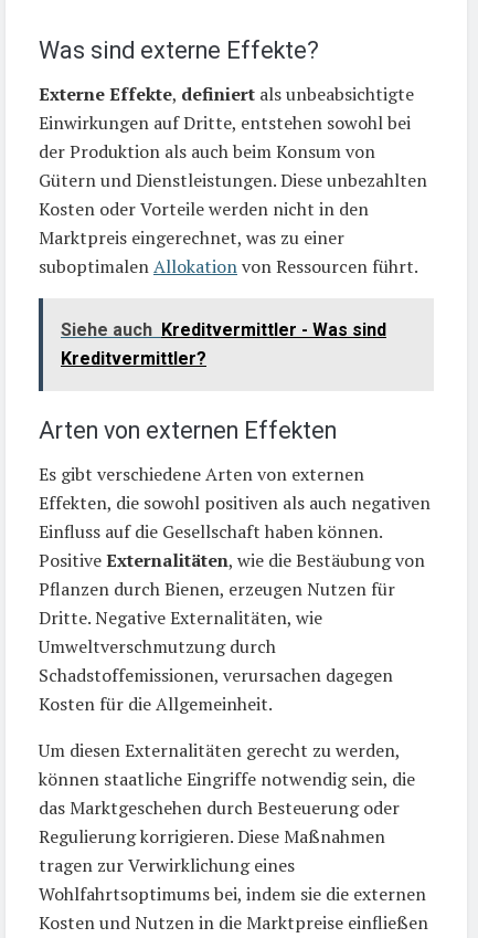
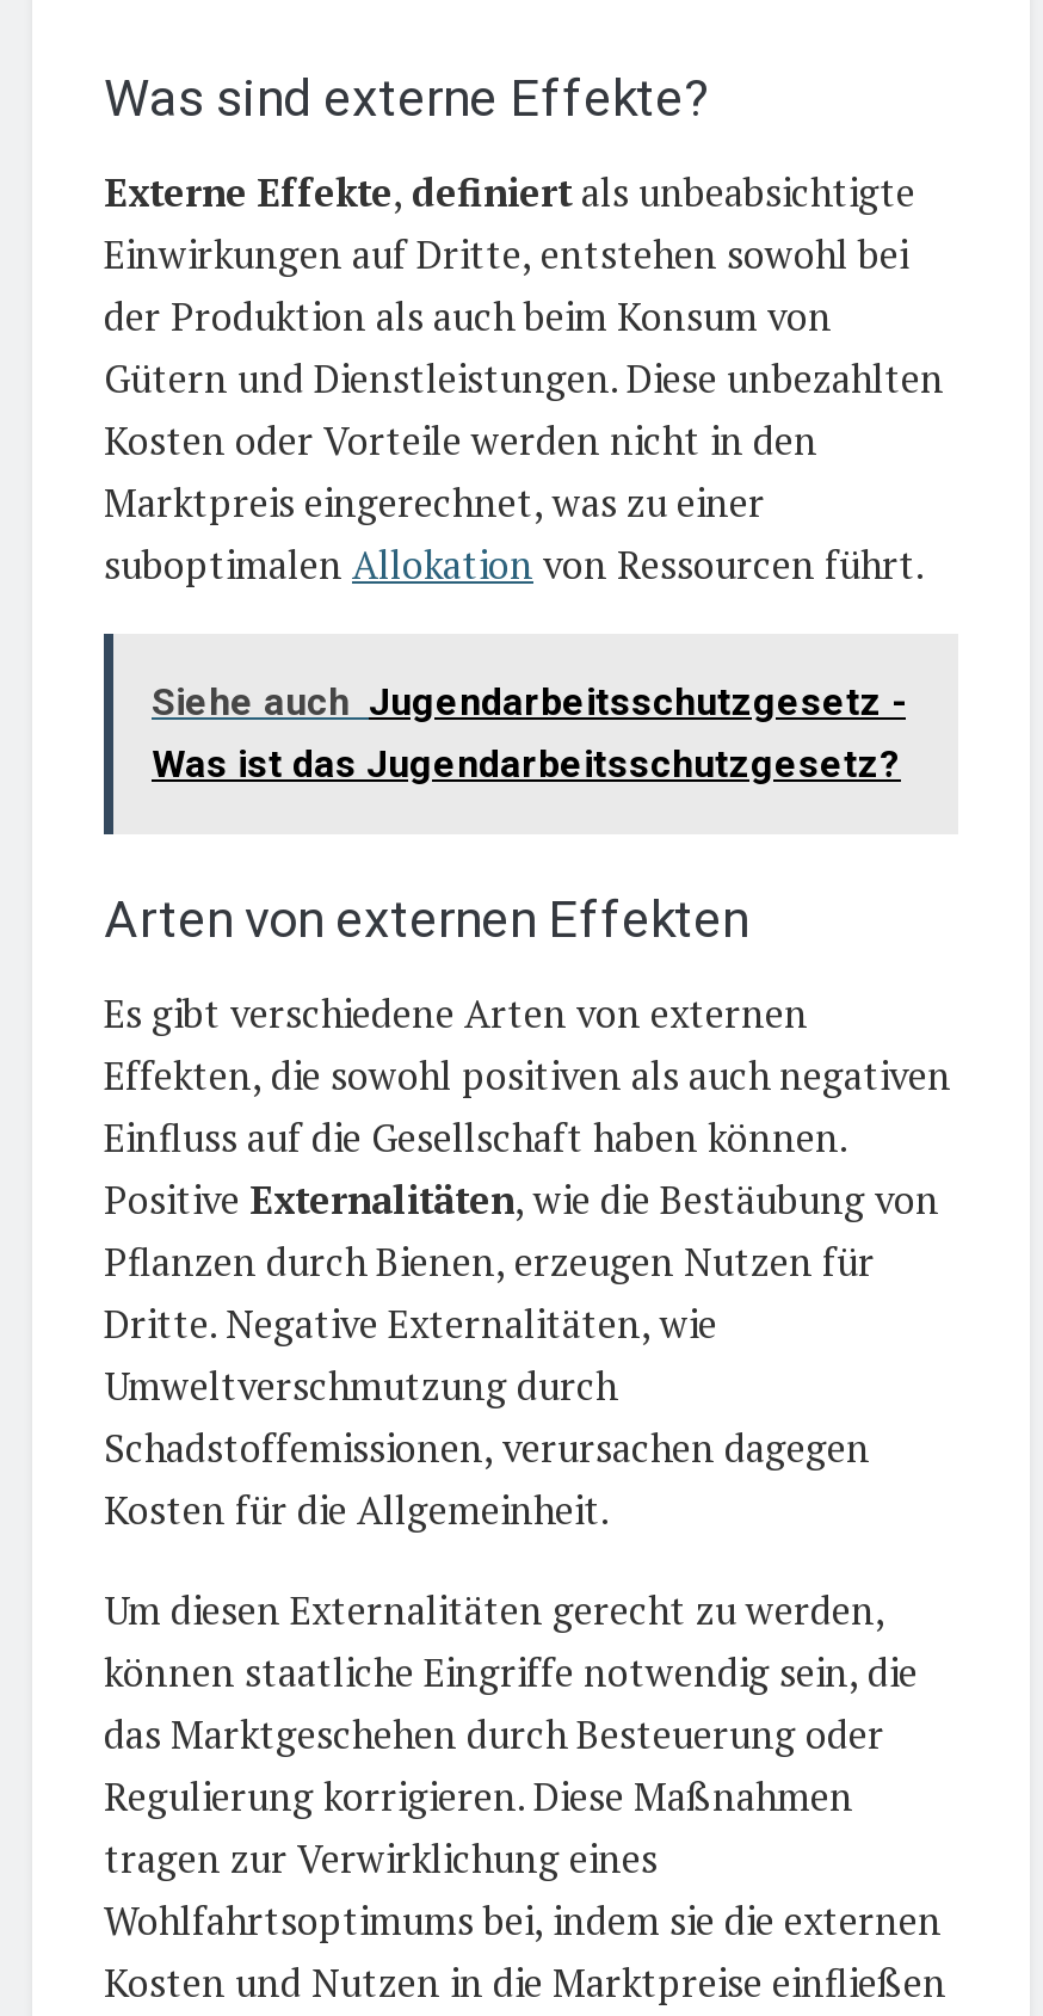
- Siehe auch Kreditvermittler - Was sind
- Kreditvermittler?
+ Siehe auch Jugendarbeitsschutzgesetz -
+ Was ist das Jugendarbeitsschutzgesetz?
